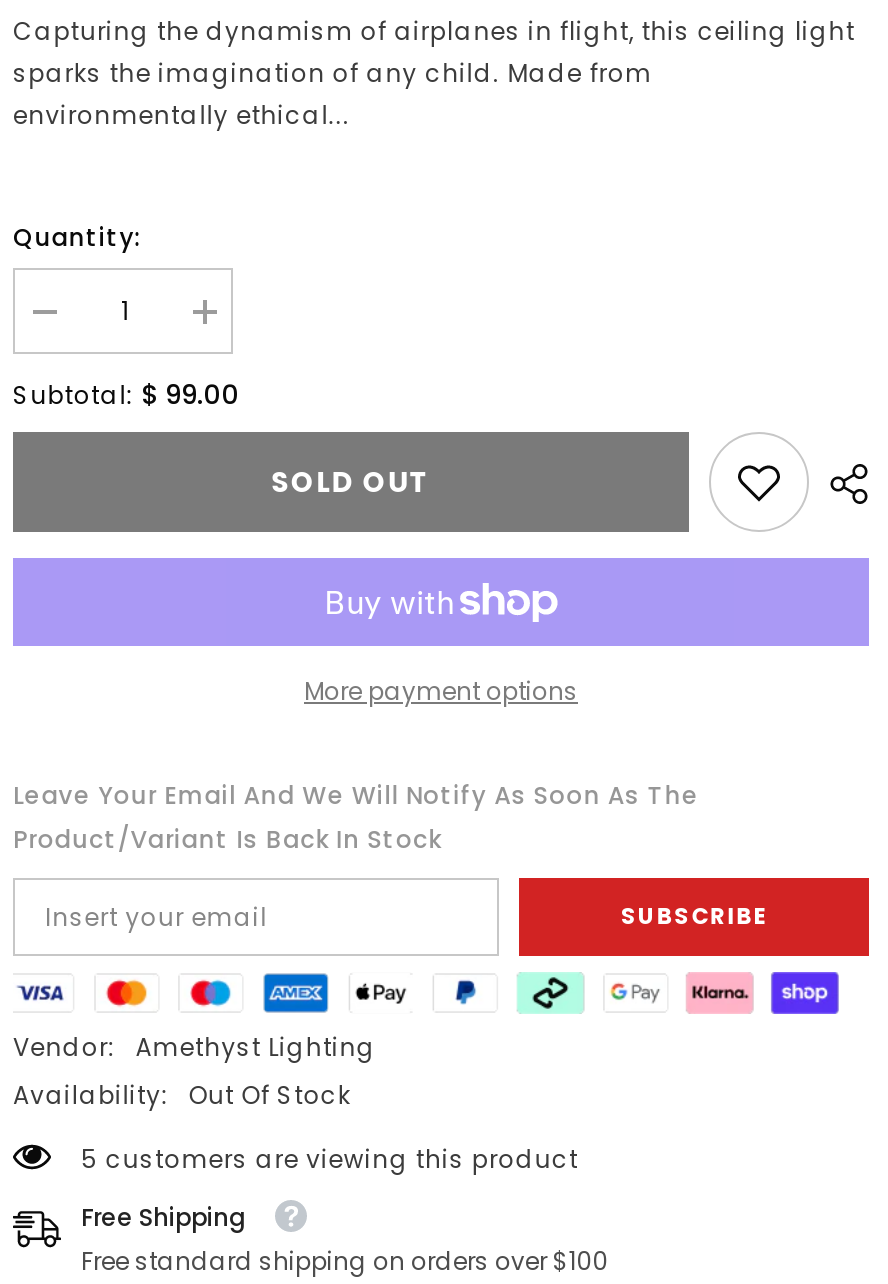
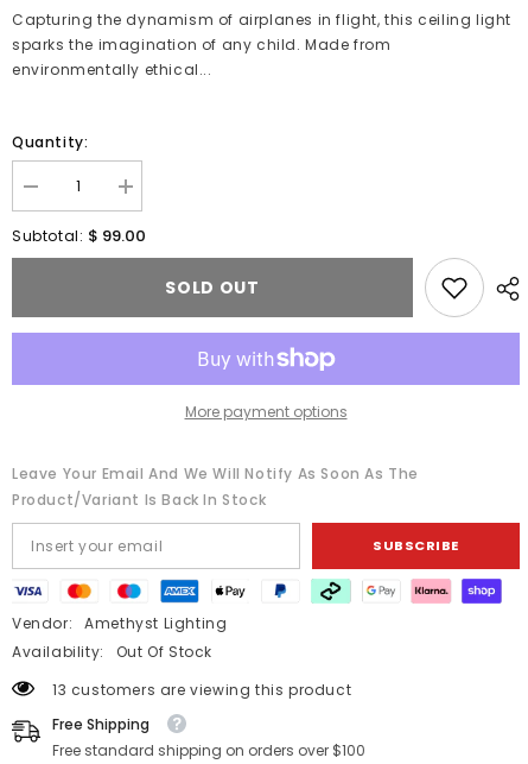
- 5 customers are viewing this product
+ 13 customers are viewing this product
